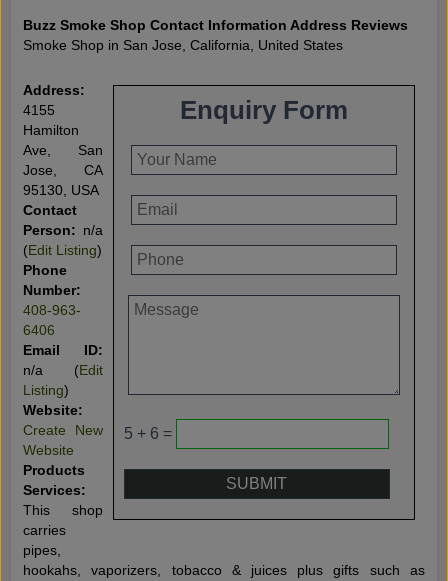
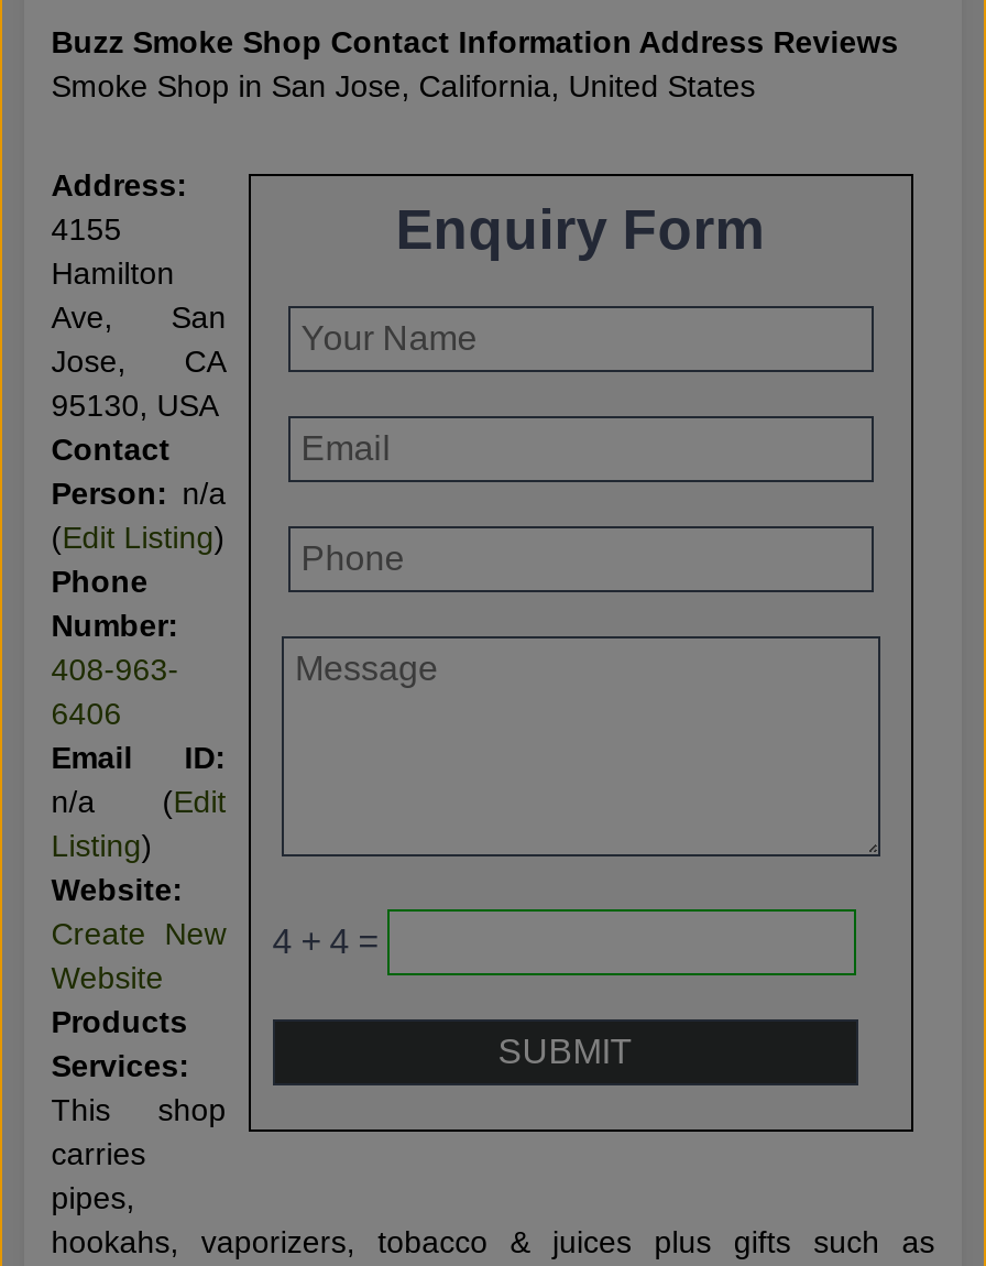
- Create New 5 + 6 =
+ Create New 4 + 4 =
